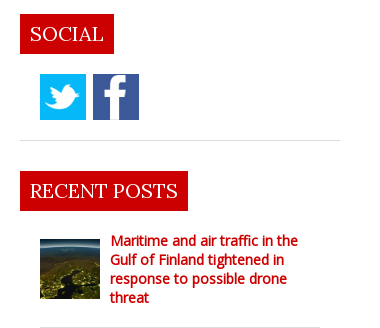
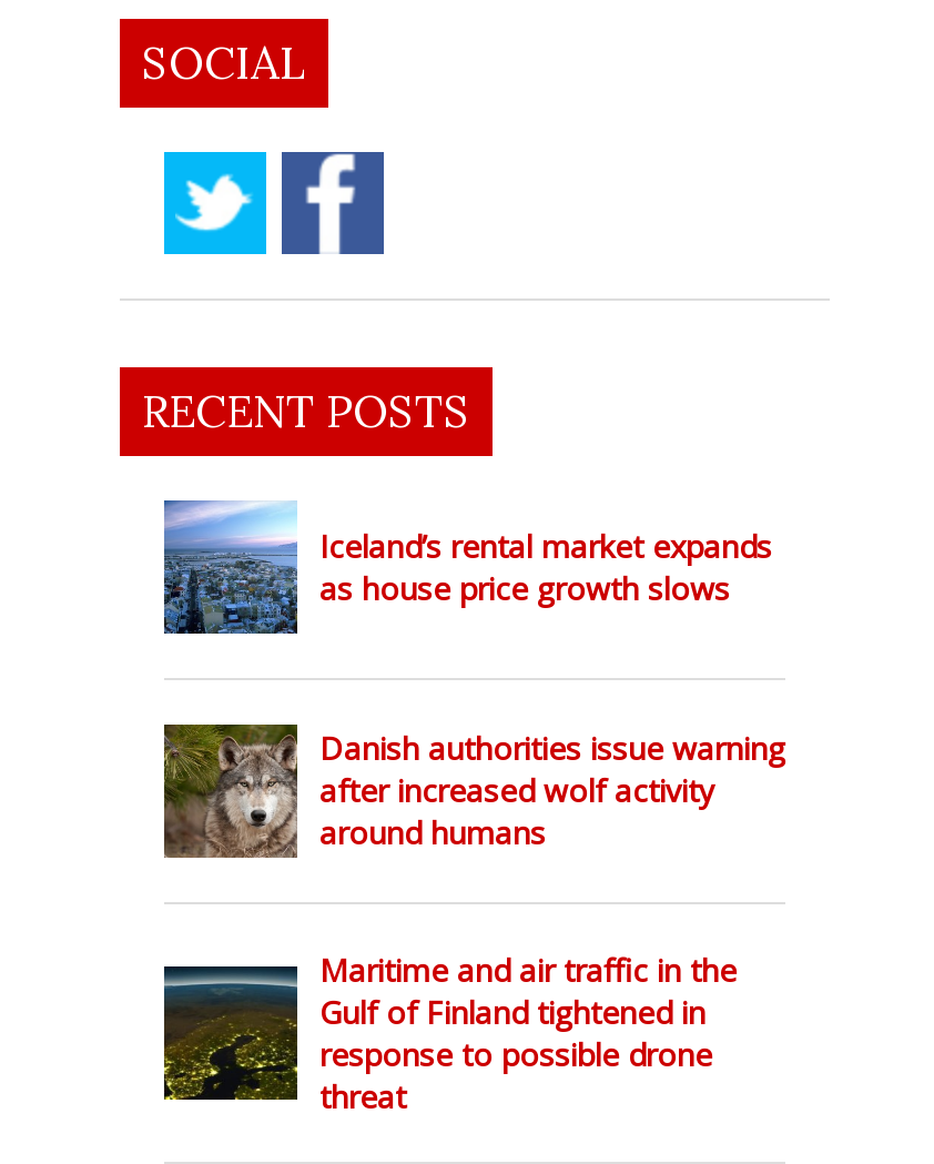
+ [image]
+ Iceland’s rental market expands
+ as house price growth slows

+ [image]
+ Danish authorities issue warning
+ after increased wolf activity
+ around humans
